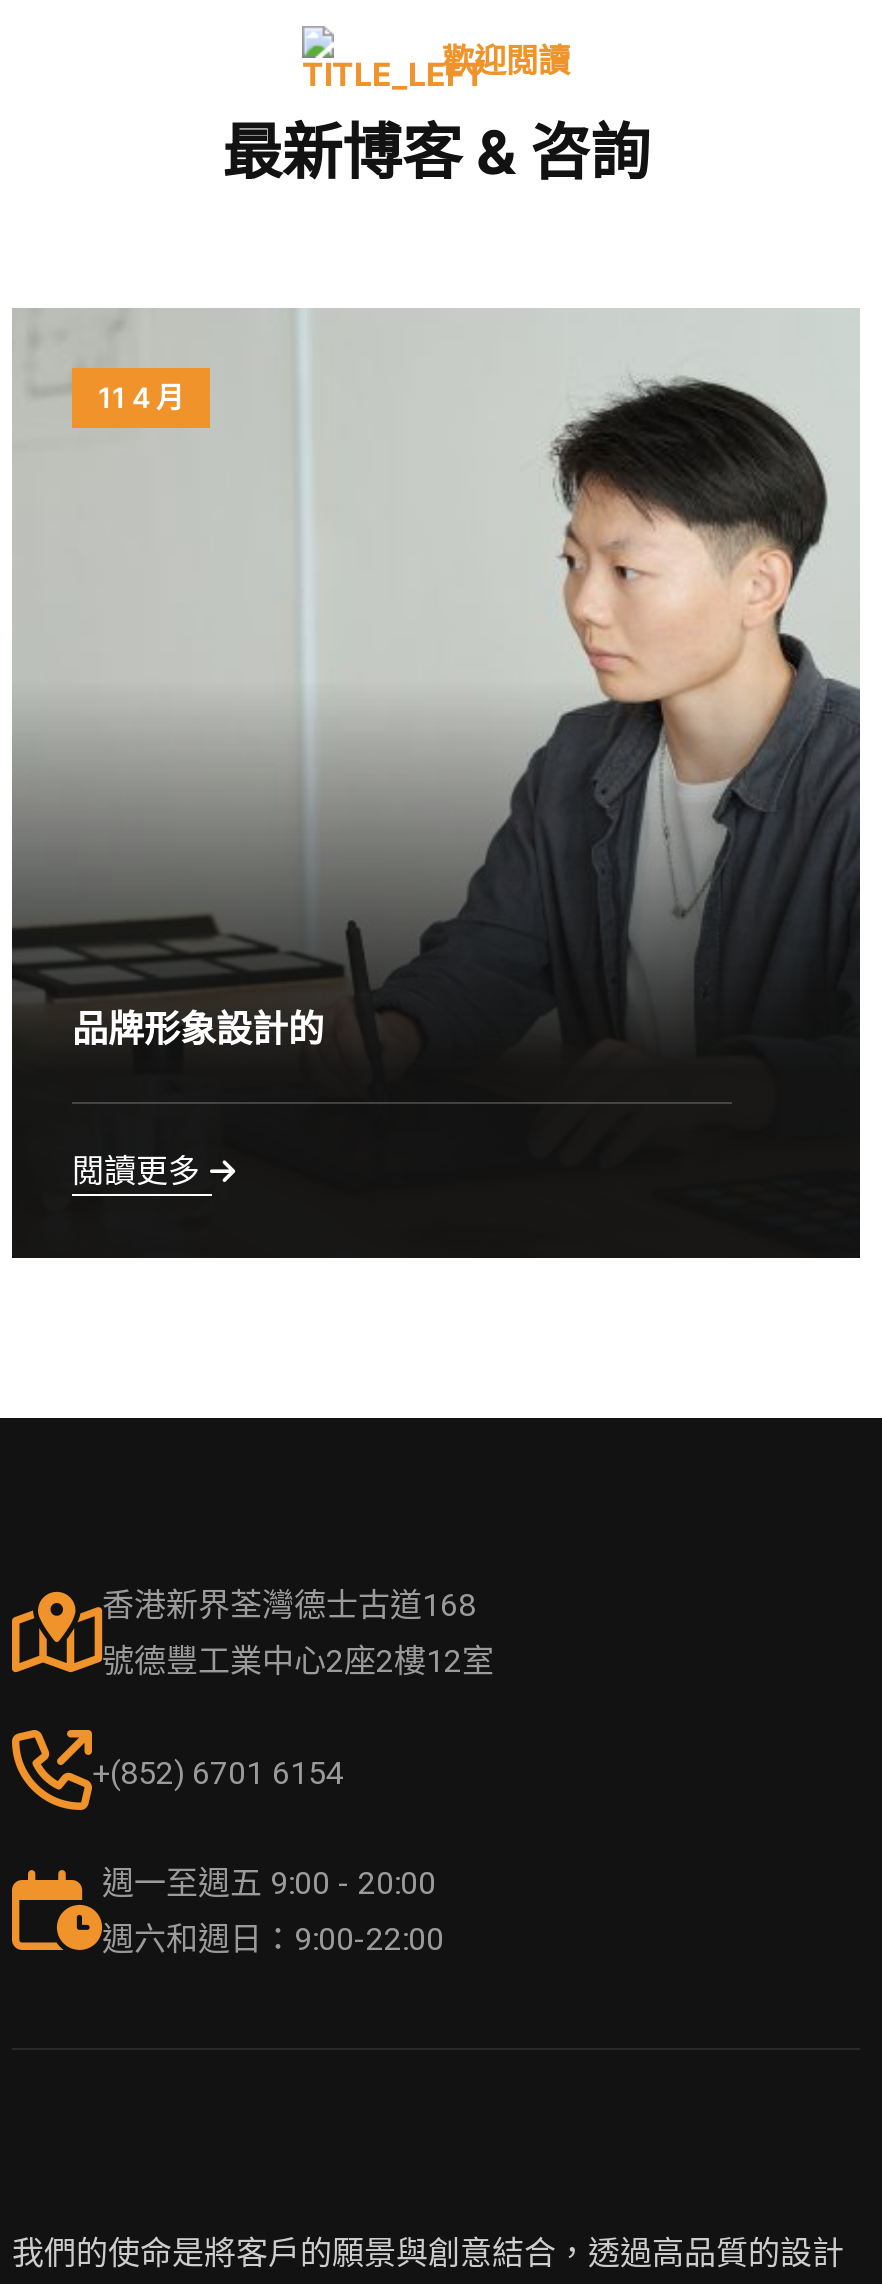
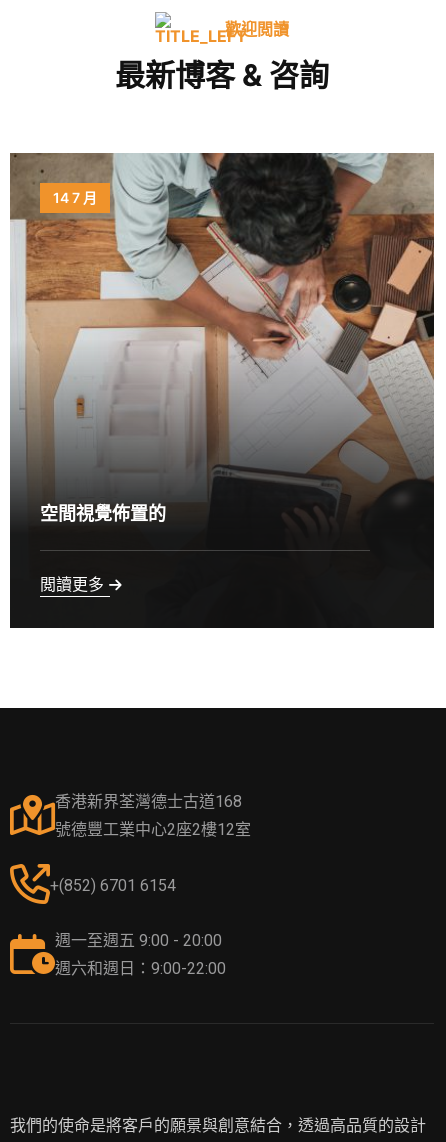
- [image]
- 11 4 月
+ [image]
+ 14 7 月

- 品牌形象設計的
+ 空間視覺佈置的
